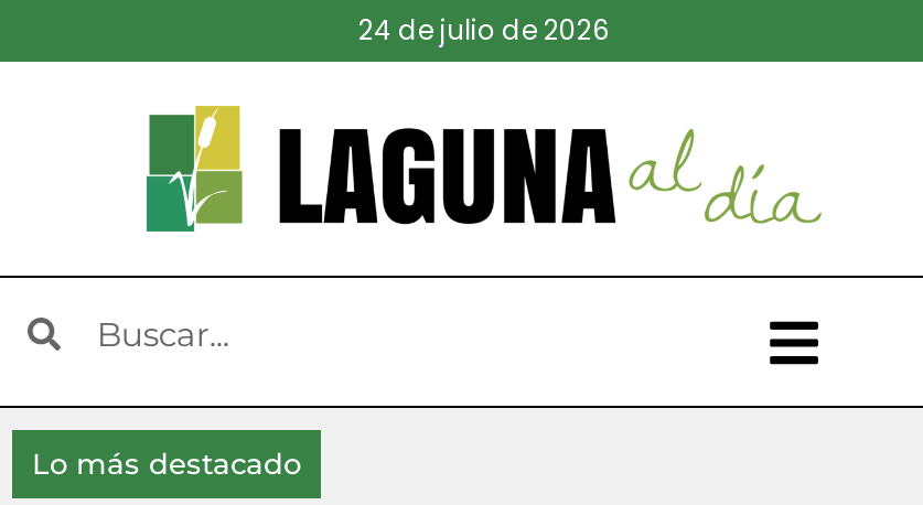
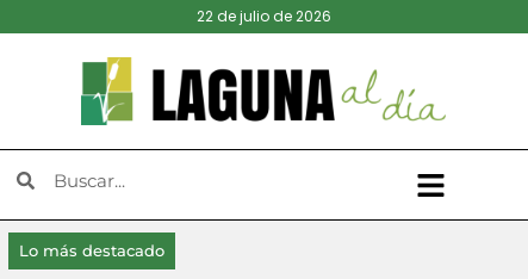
- 24 de julio de 2026
+ 22 de julio de 2026
